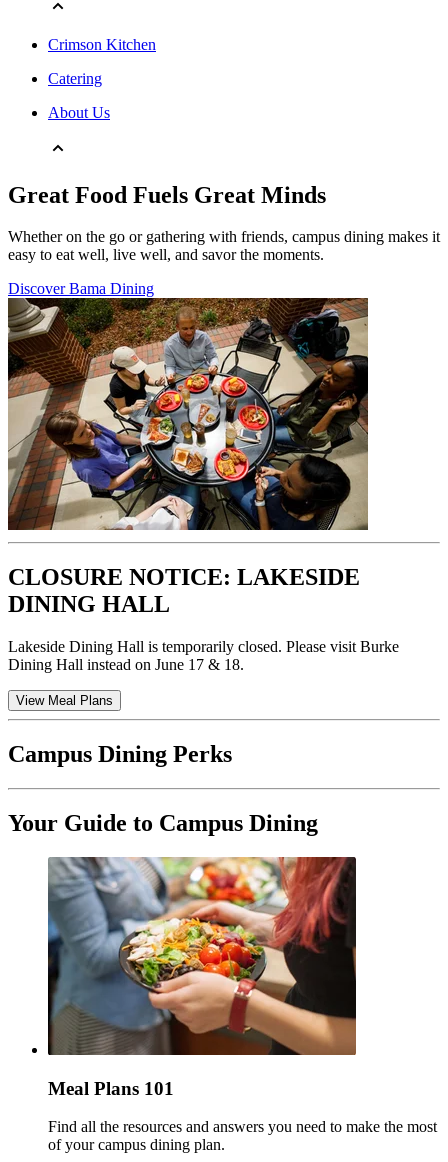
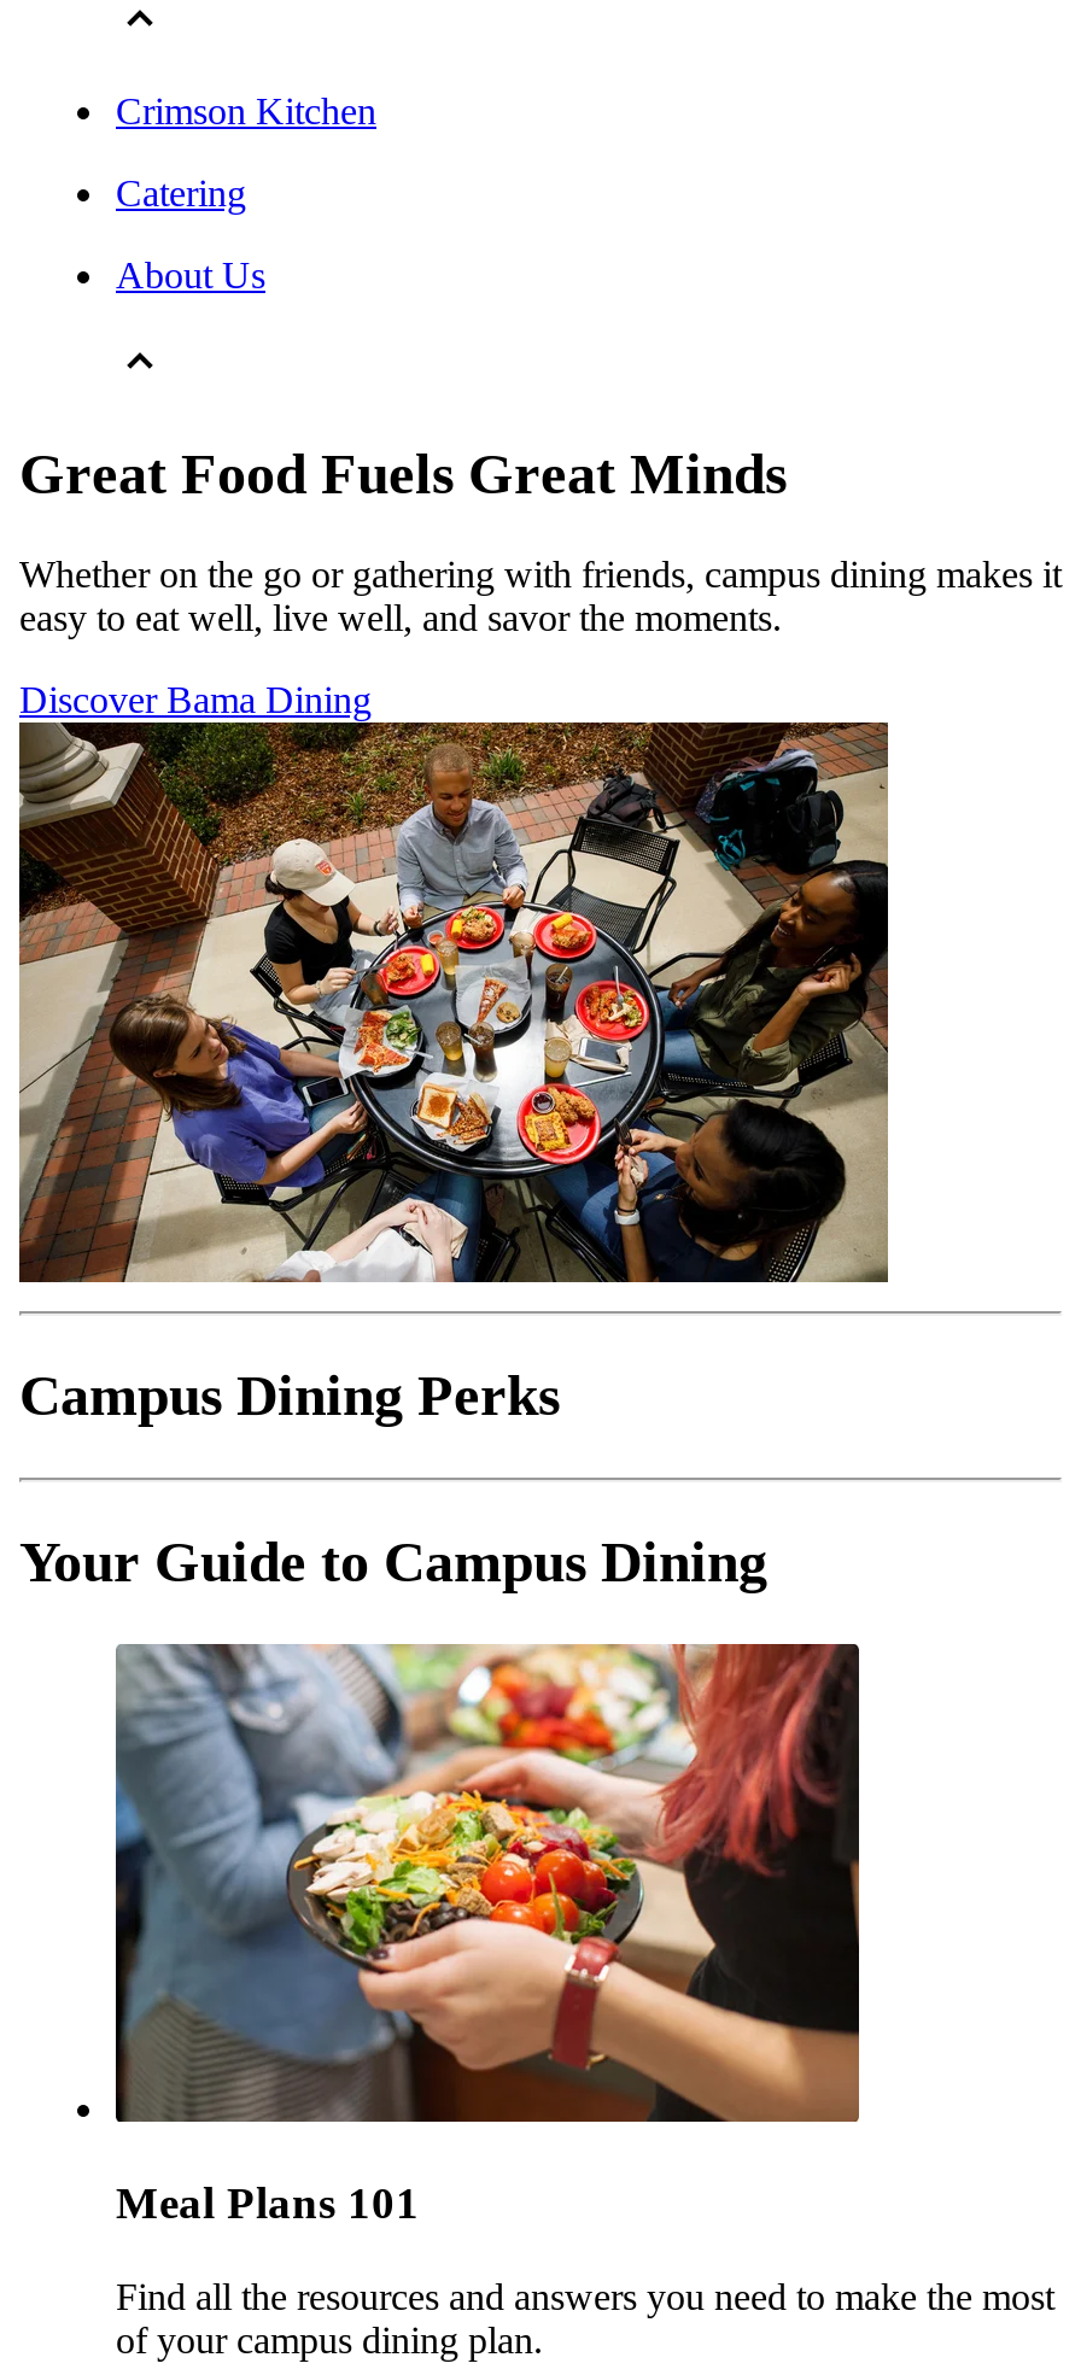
- CLOSURE NOTICE: LAKESIDE
- DINING HALL
- Lakeside Dining Hall is temporarily closed. Please visit Burke
- Dining Hall instead on June 17 & 18.
- View Meal Plans
